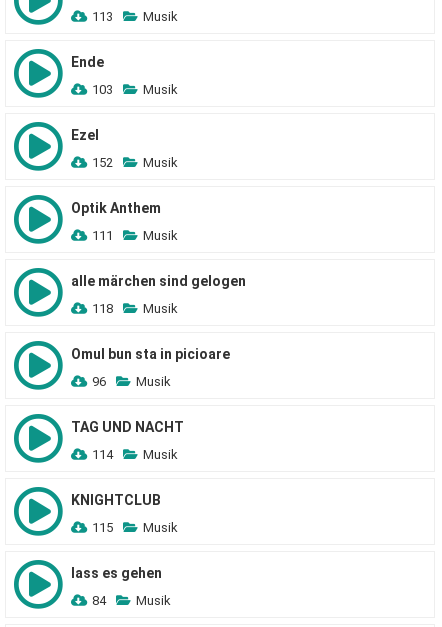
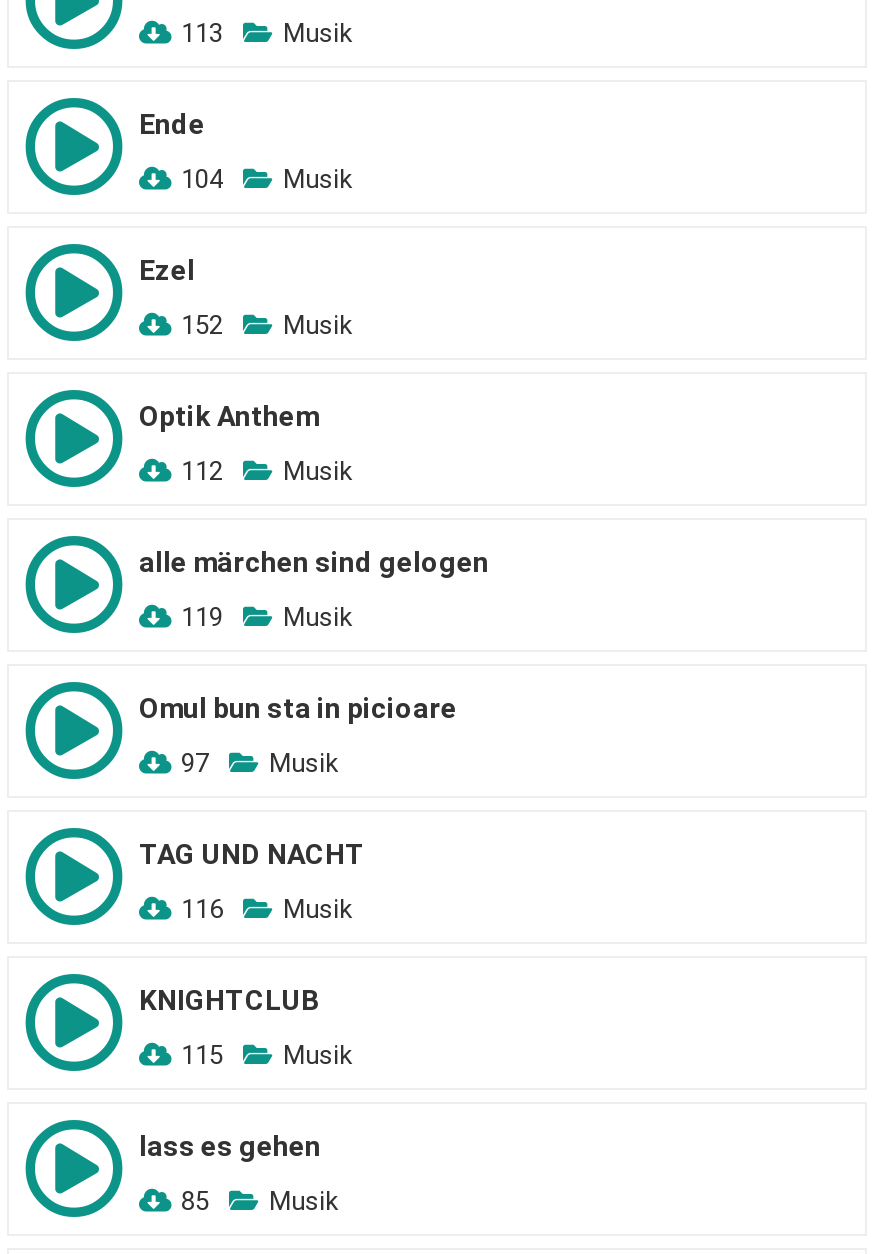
- 103 Musik
+ 104 Musik

- 111 Musik
+ 112 Musik

- 118 Musik
+ 119 Musik

- 96 Musik
+ 97 Musik

- 114 Musik
+ 116 Musik

- 84 Musik
+ 85 Musik
